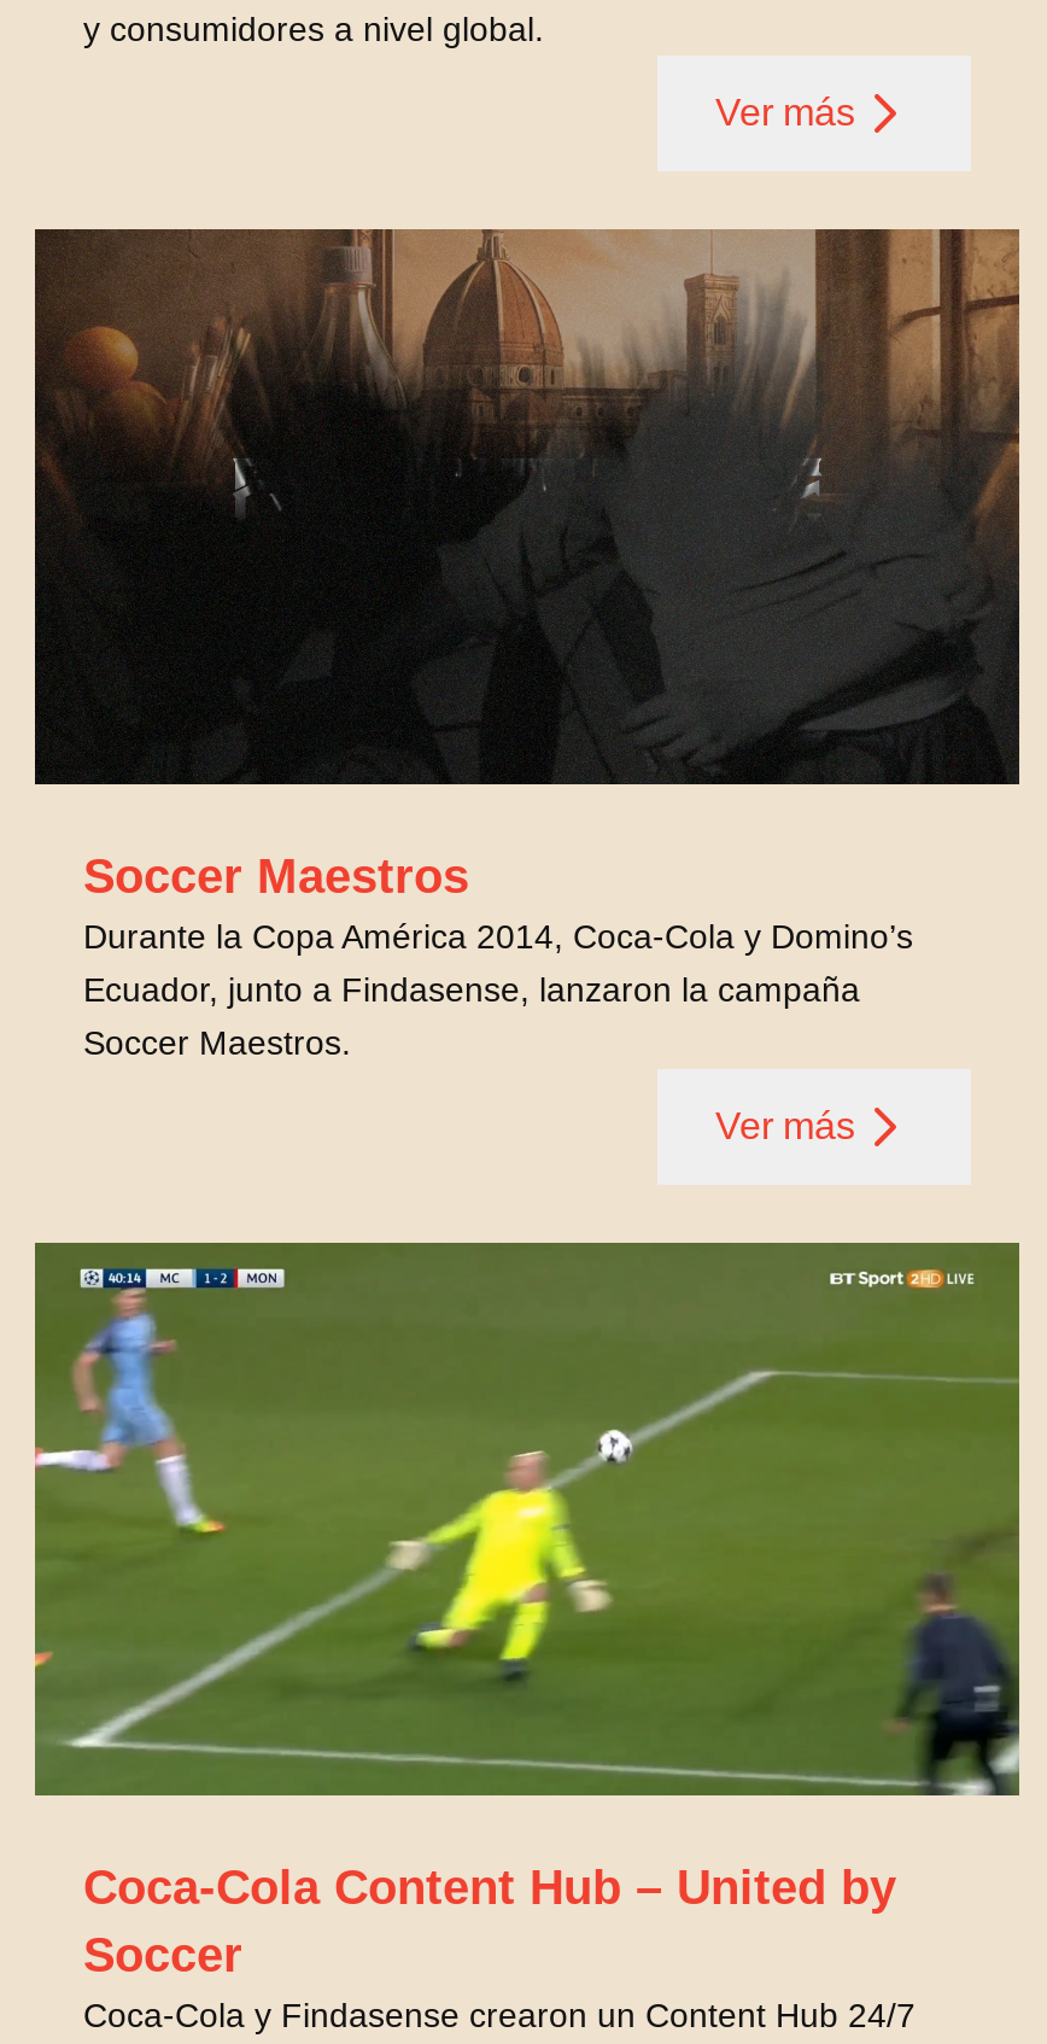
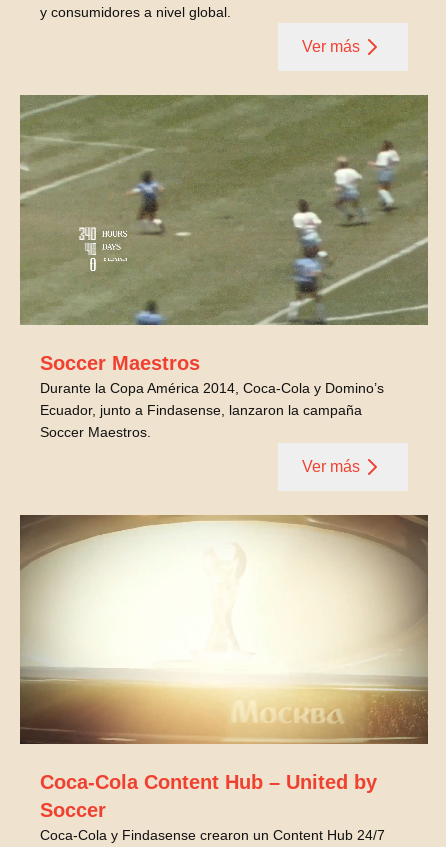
- [image]
+ [image]

- [image]
+ [image]
